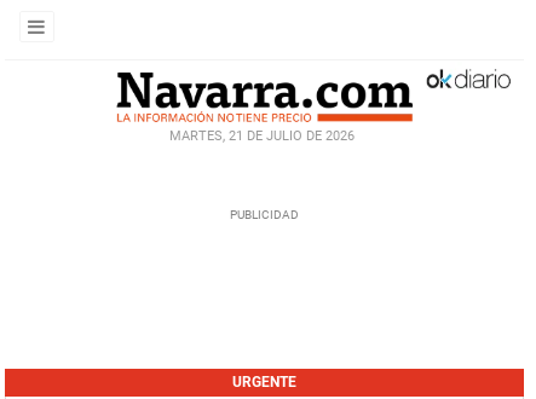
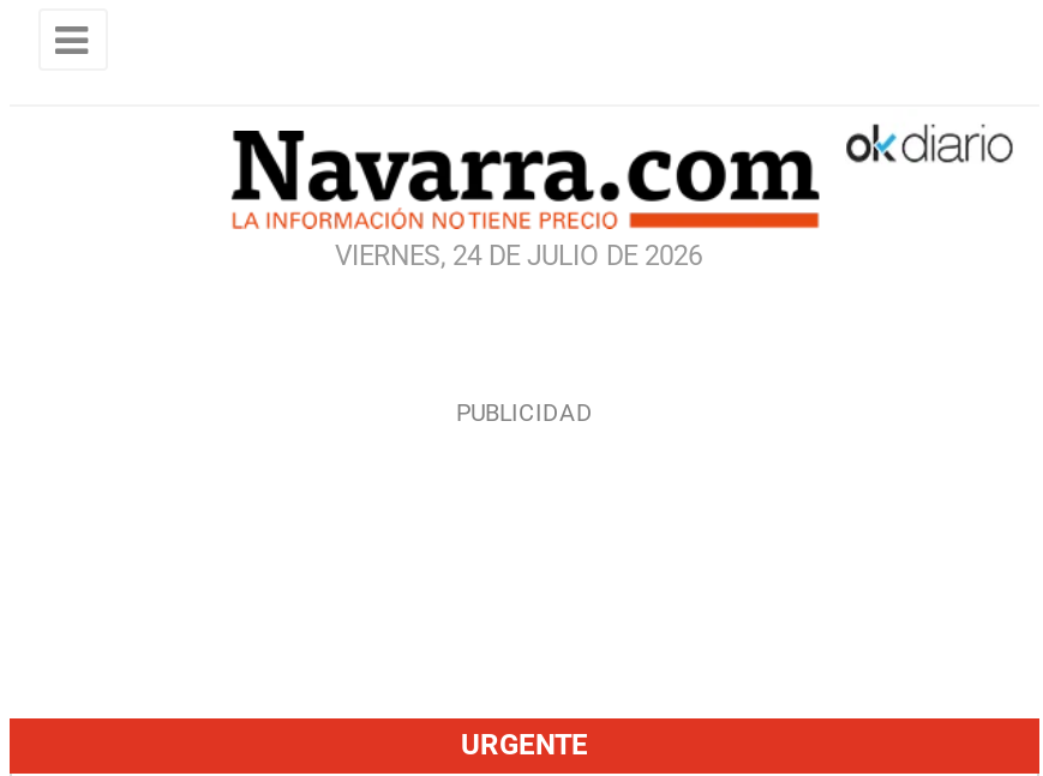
- MARTES, 21 DE JULIO DE 2026
+ VIERNES, 24 DE JULIO DE 2026
